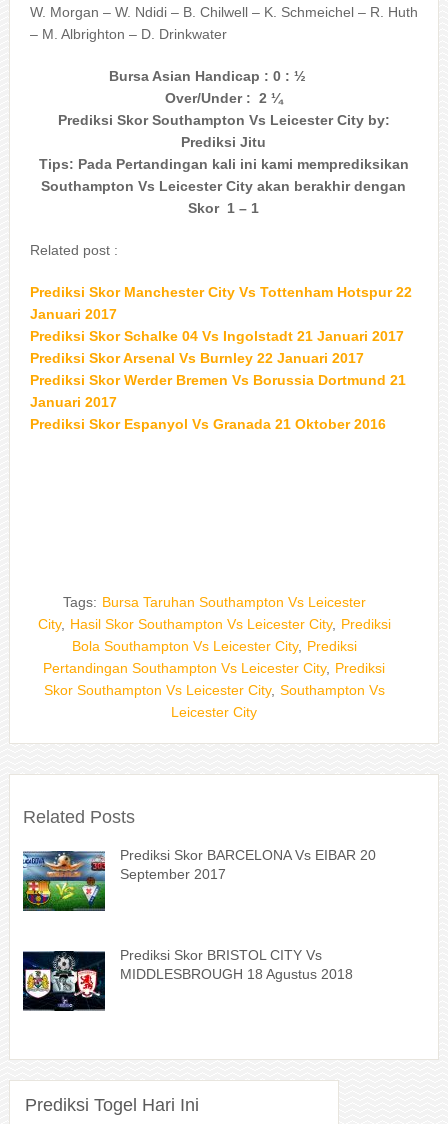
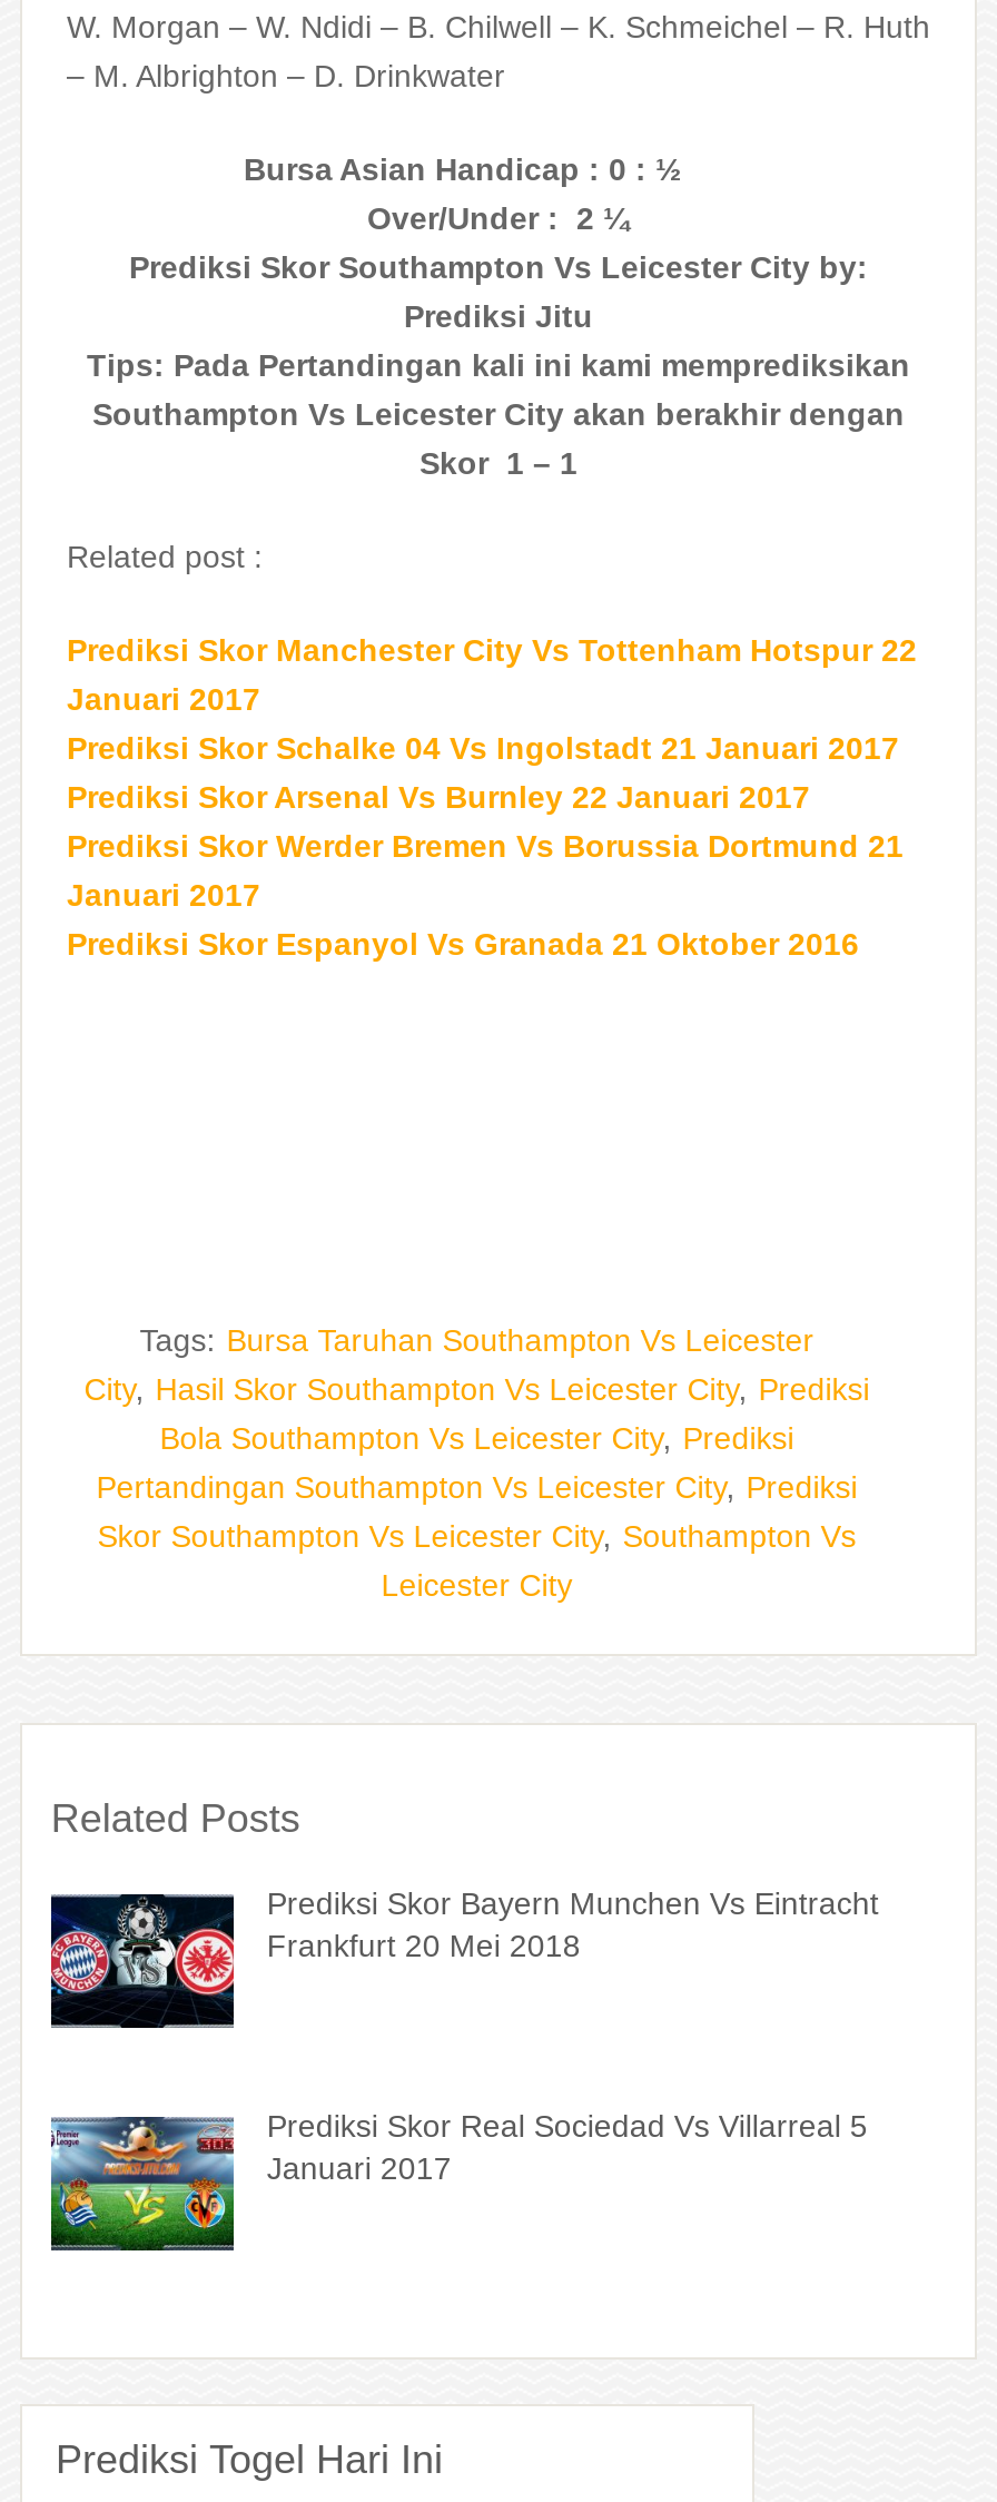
- [image]
- Prediksi Skor BARCELONA Vs EIBAR 20
- September 2017
+ [image]
+ Prediksi Skor Bayern Munchen Vs Eintracht
+ Frankfurt 20 Mei 2018

- [image]
- Prediksi Skor BRISTOL CITY Vs
- MIDDLESBROUGH 18 Agustus 2018
+ [image]
+ Prediksi Skor Real Sociedad Vs Villarreal 5
+ Januari 2017
